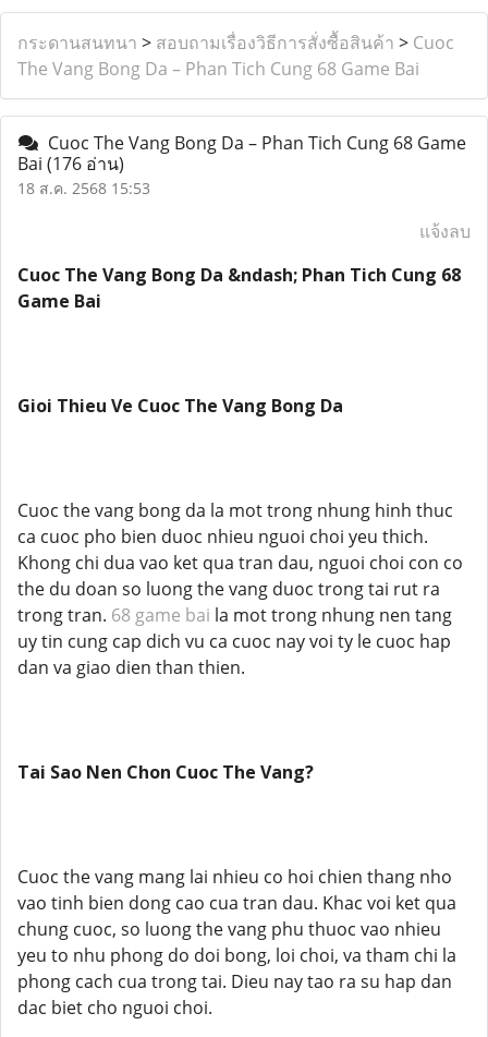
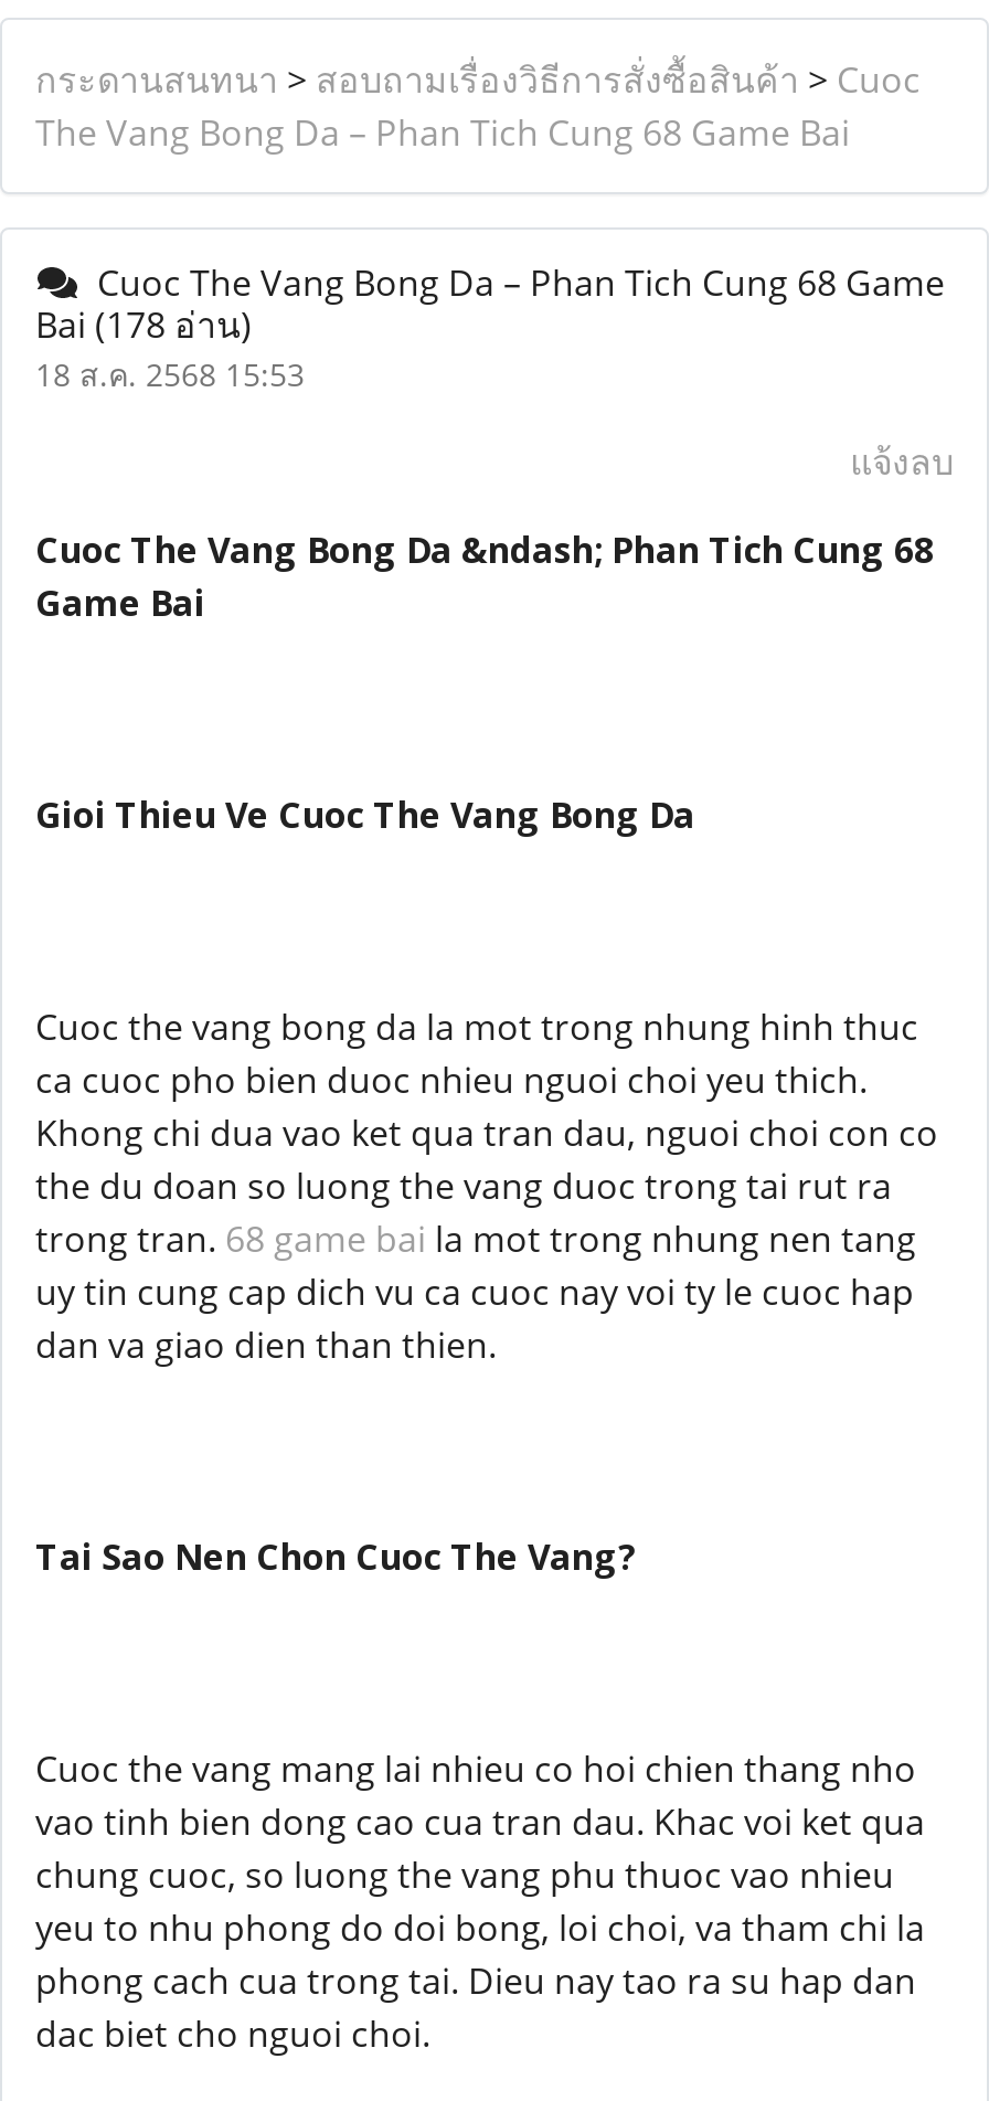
- Bai (176 อ่าน)
+ Bai (178 อ่าน)
